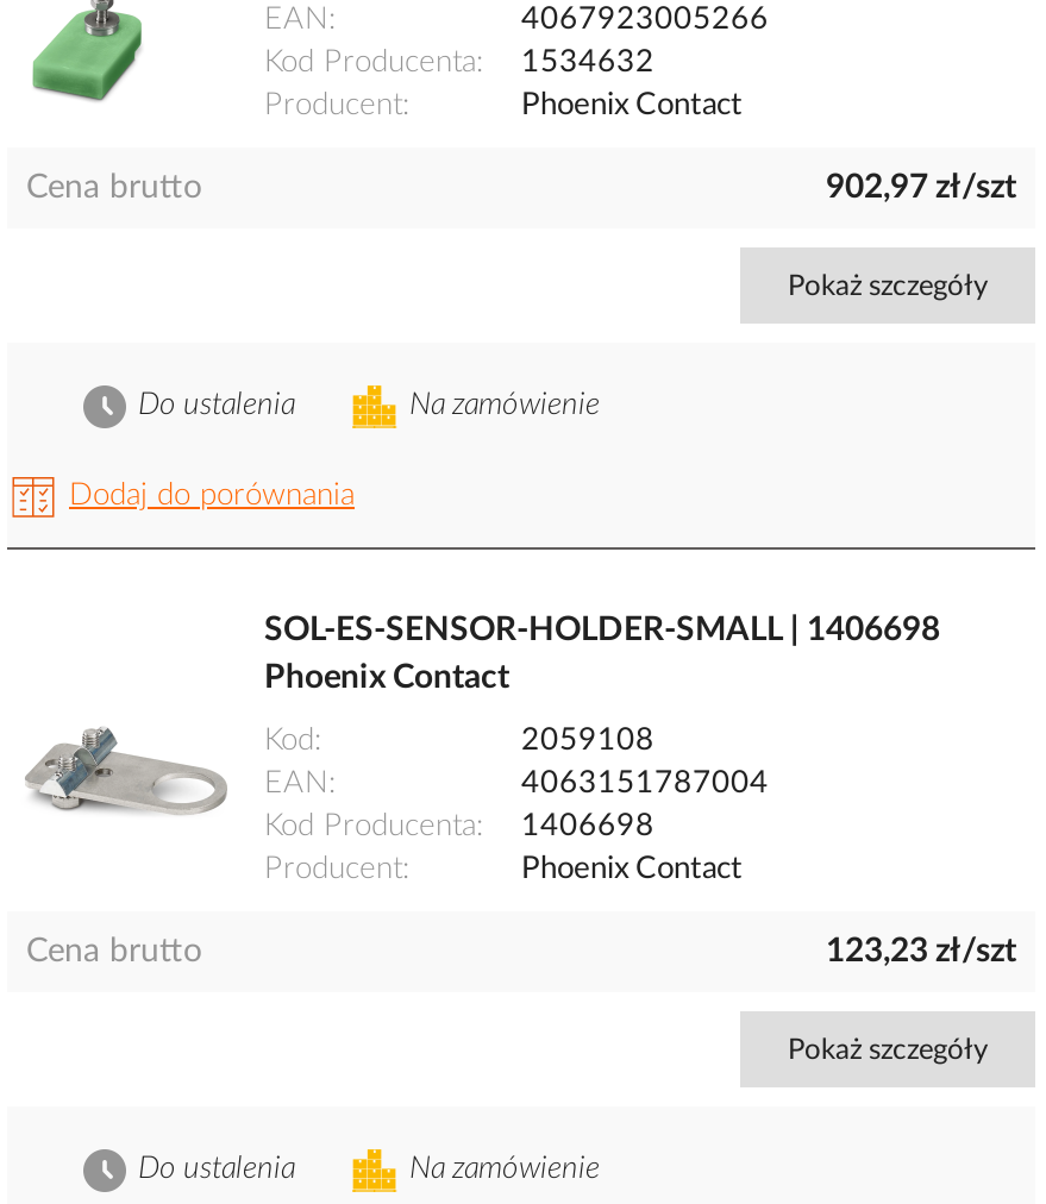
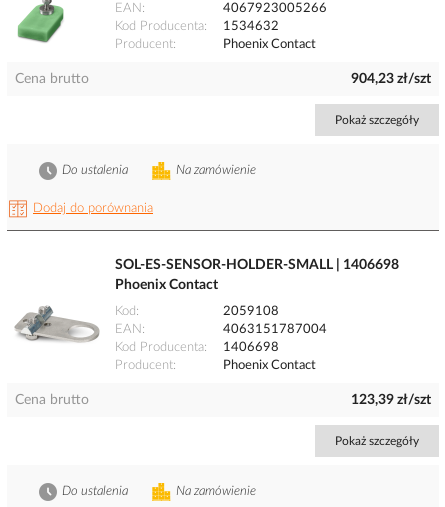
- 902,97 zł/szt
+ 904,23 zł/szt

- 123,23 zł/szt
+ 123,39 zł/szt
